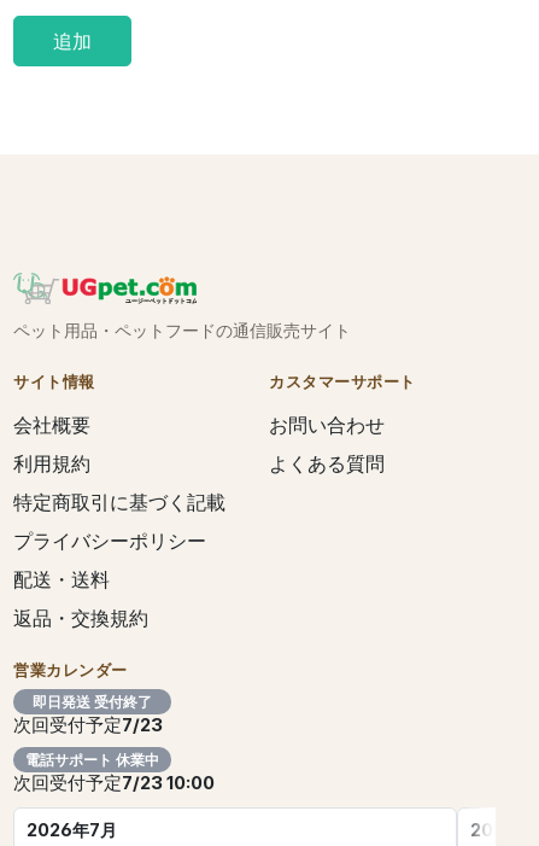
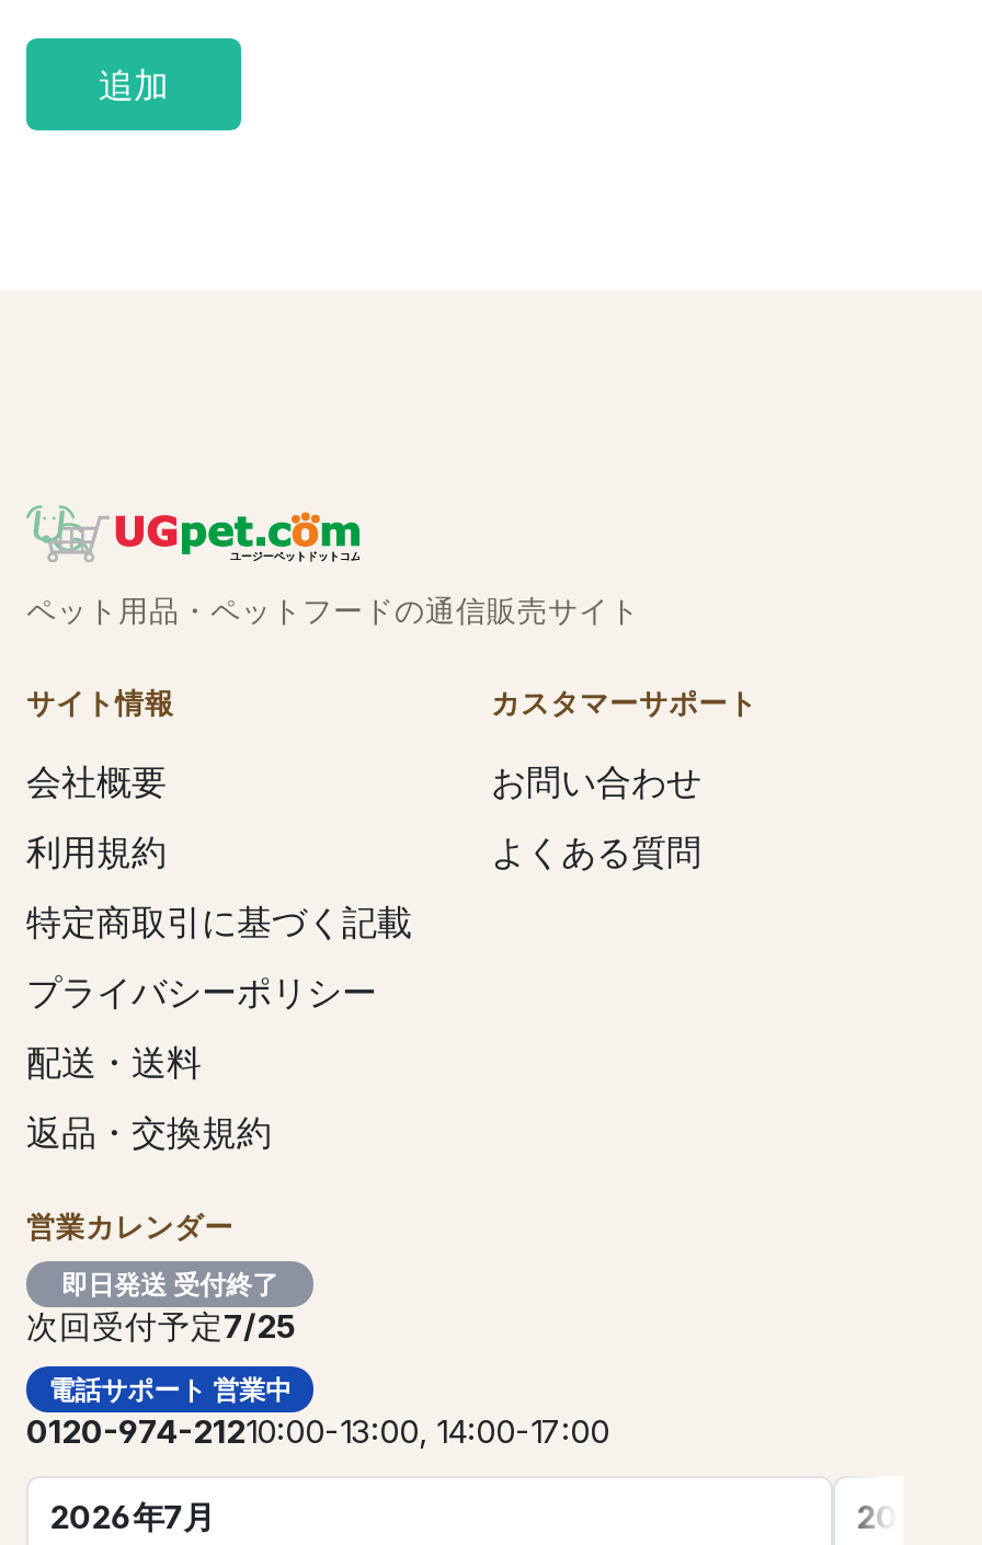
- 次回受付予定7/23
+ 次回受付予定7/25

- 電話サポート 休業中
- 次回受付予定7/23 10:00
+ 電話サポート 営業中
+ 0120-974-21210:00-13:00, 14:00-17:00
